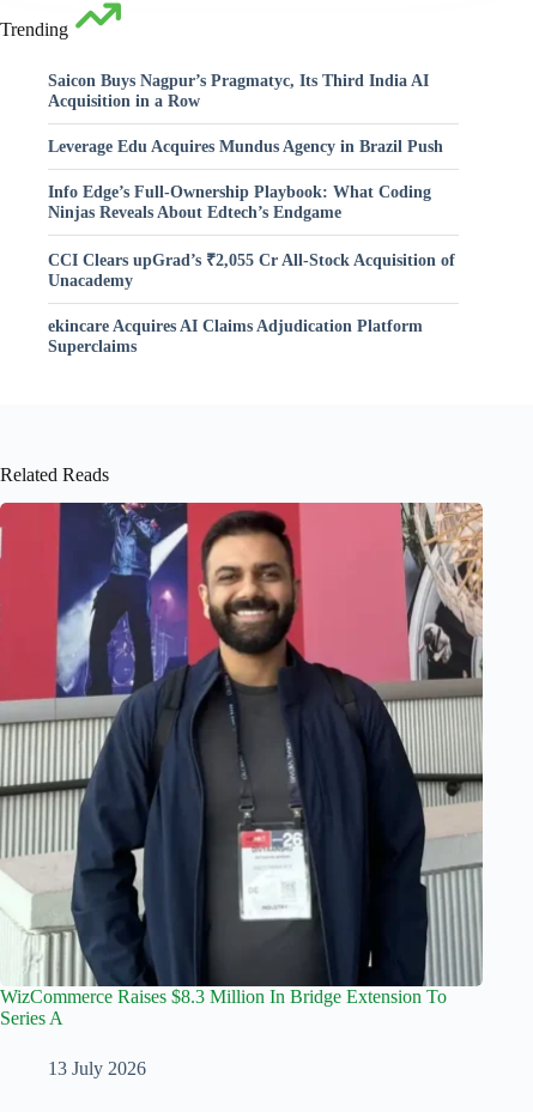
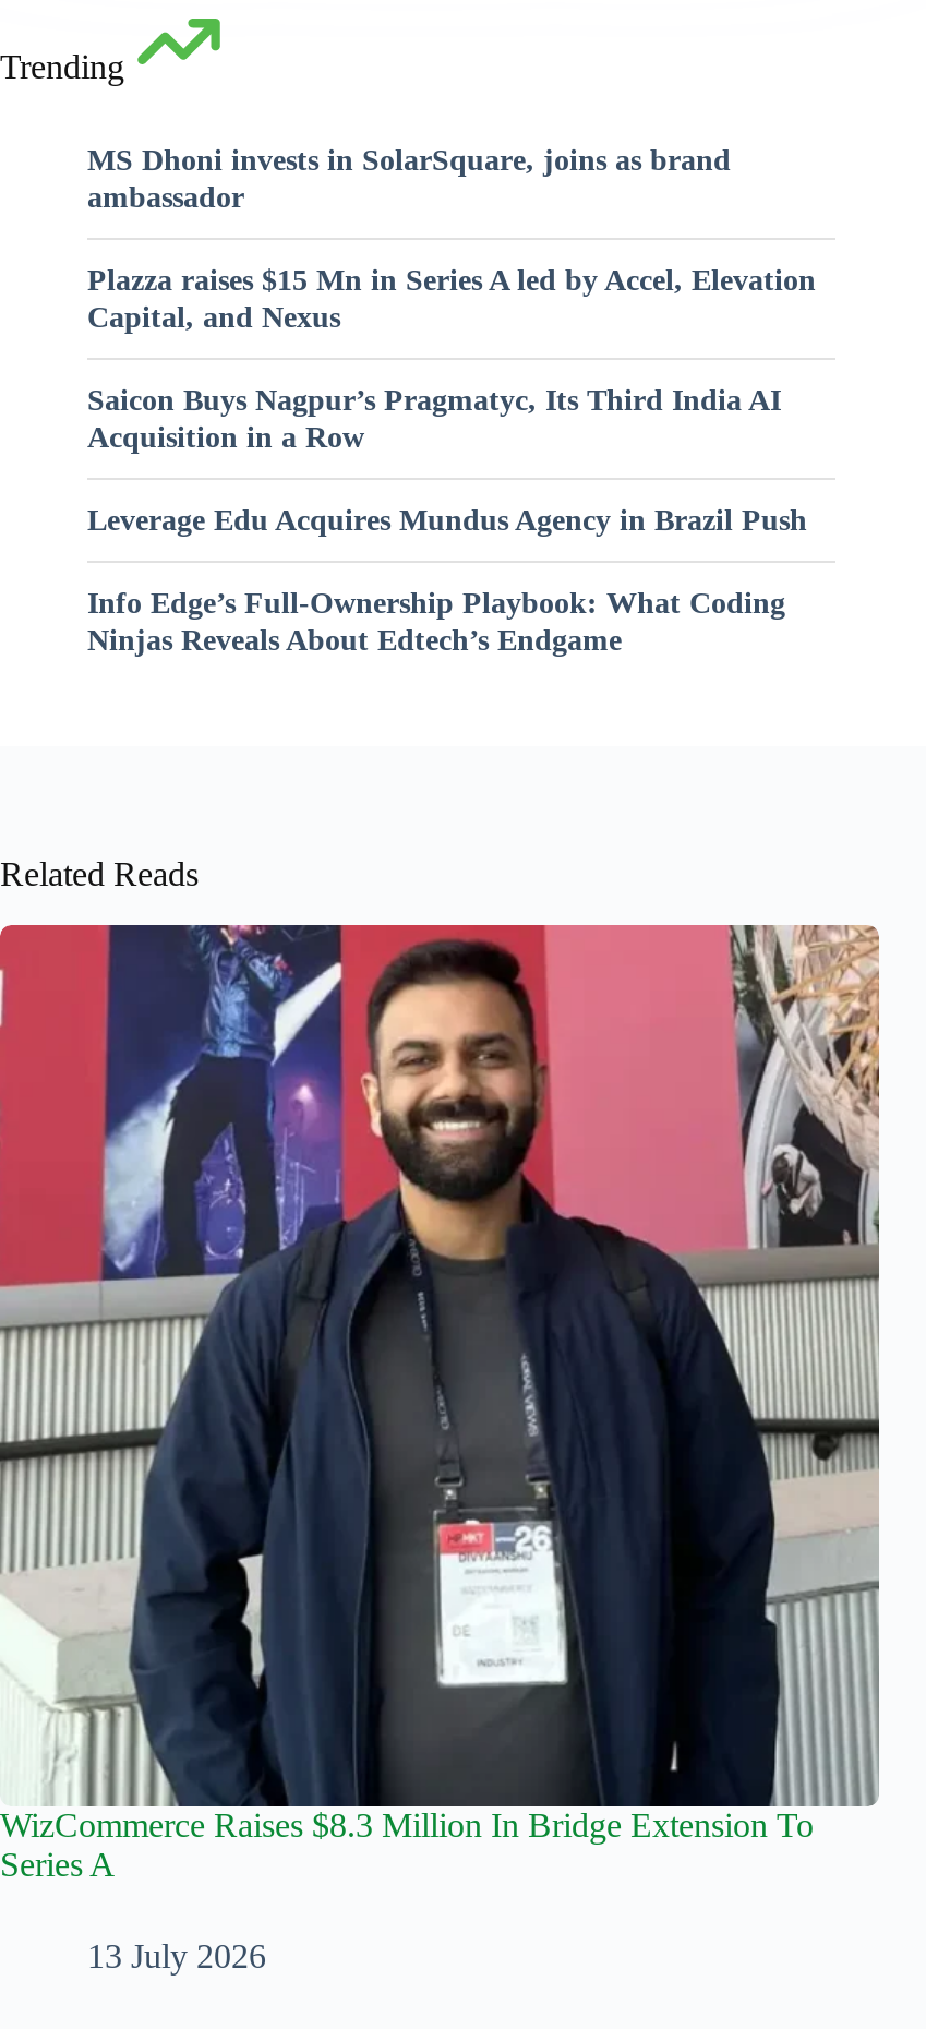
+ MS Dhoni invests in SolarSquare, joins as brand
+ ambassador
+ Plazza raises $15 Mn in Series A led by Accel, Elevation
+ Capital, and Nexus

moved down: Saicon Buys Nagpur’s Pragmatyc, Its Third India AI | Acquisition in a Row | Leverage Edu Acquires Mundus Agency in Brazil Push | Info Edge’s Full-Ownership Playbook: What Coding | Ninjas Reveals About Edtech’s Endgame

- CCI Clears upGrad’s ₹2,055 Cr All-Stock Acquisition of
- Unacademy
- ekincare Acquires AI Claims Adjudication Platform
- Superclaims
